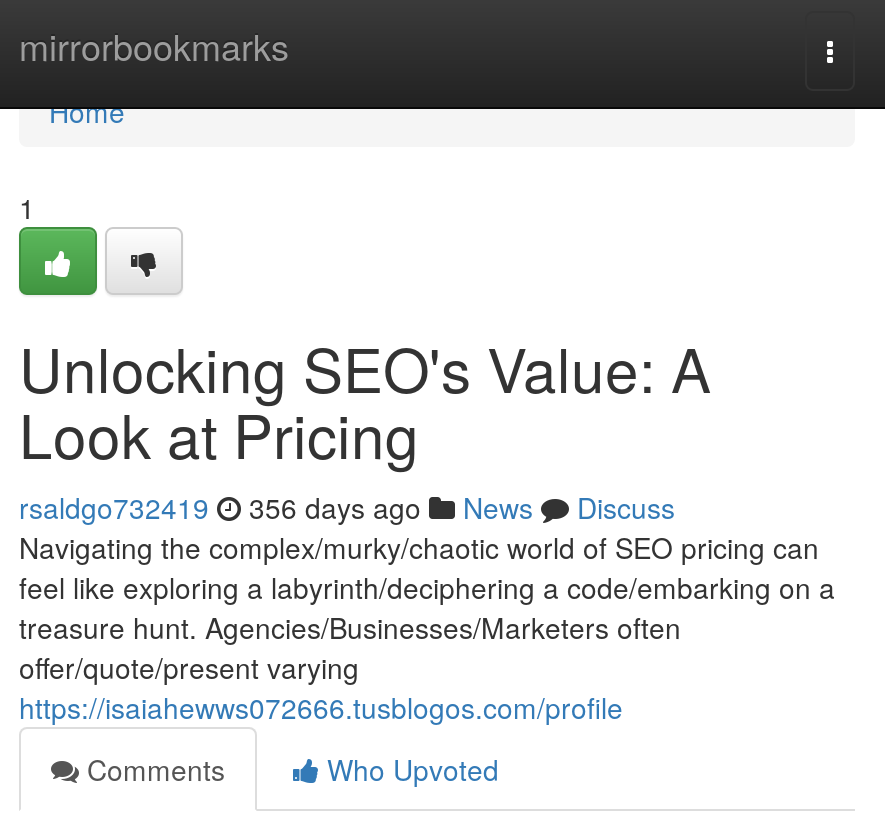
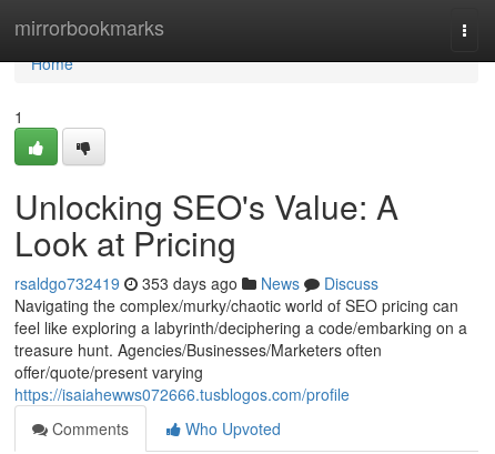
- rsaldgo732419 356 days ago News Discuss
+ rsaldgo732419 353 days ago News Discuss
